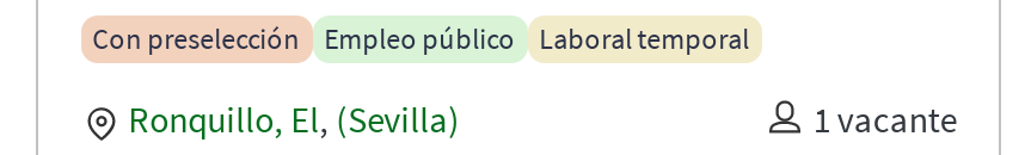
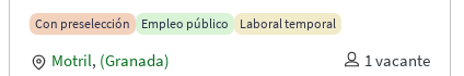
- Ronquillo, El, (Sevilla)
+ Motril, (Granada)
